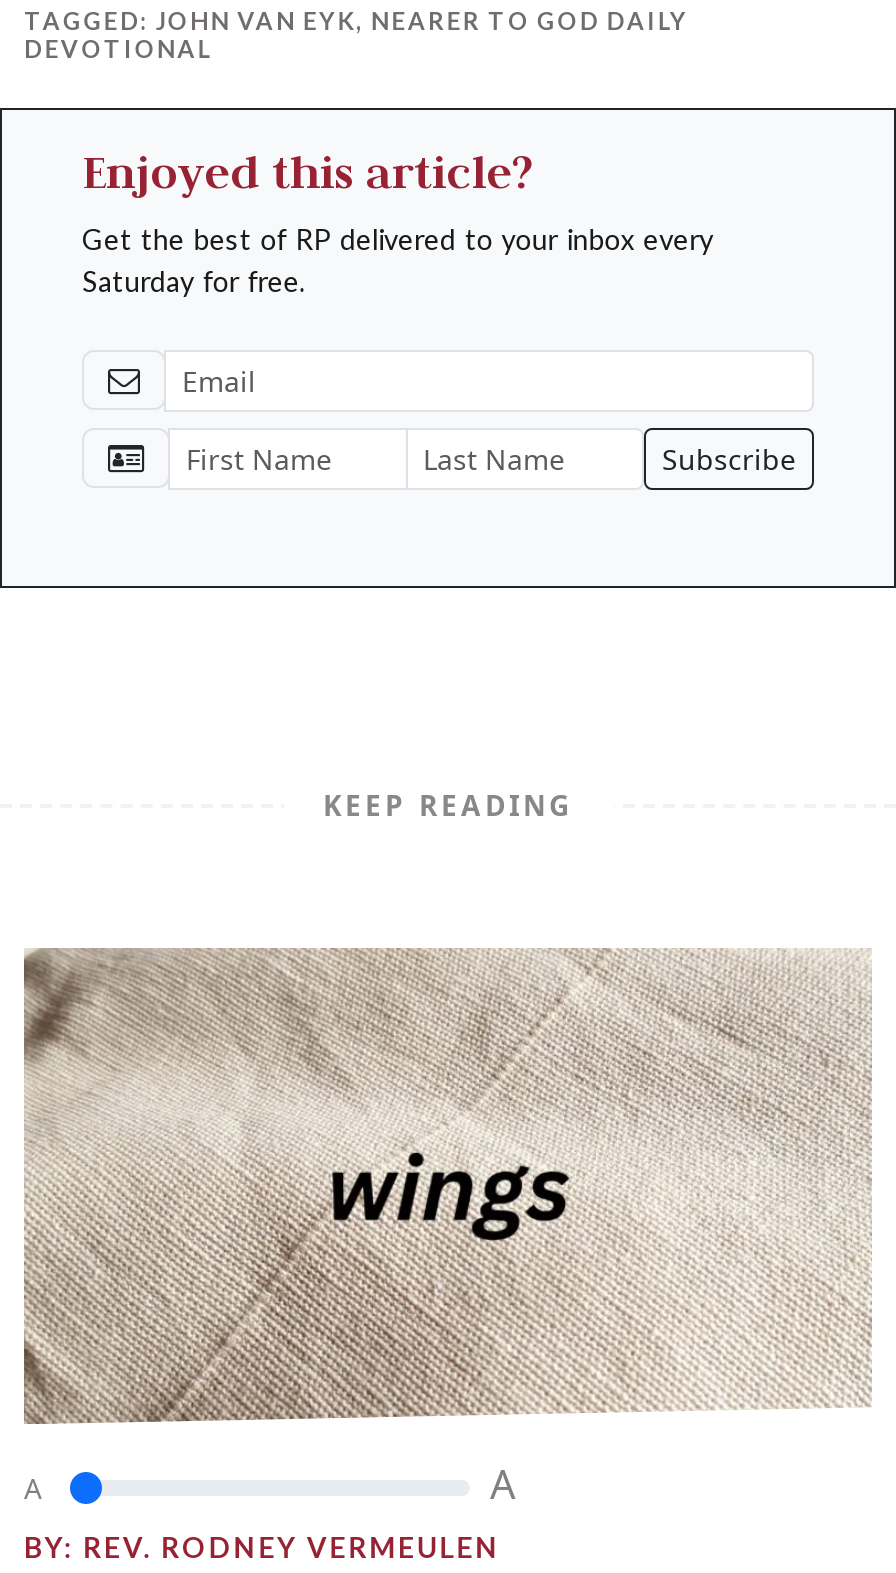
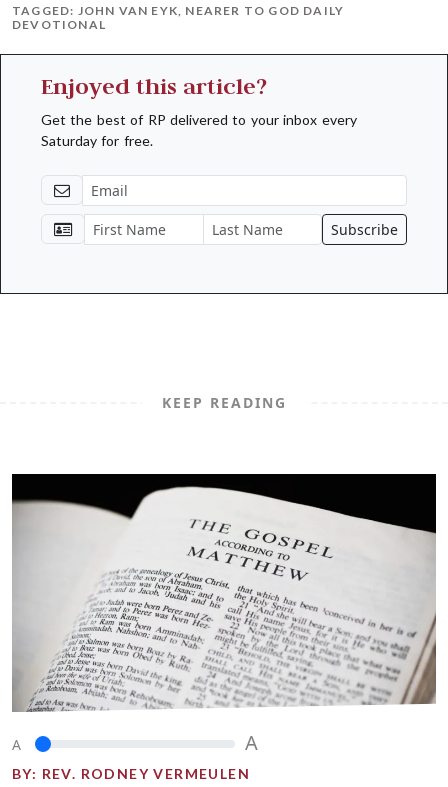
- [image]
+ [image]
